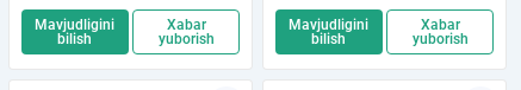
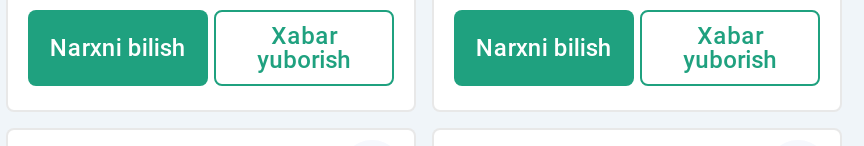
- Mavjudligini
- bilish
+ Narxni bilish

- Mavjudligini
- bilish
+ Narxni bilish
